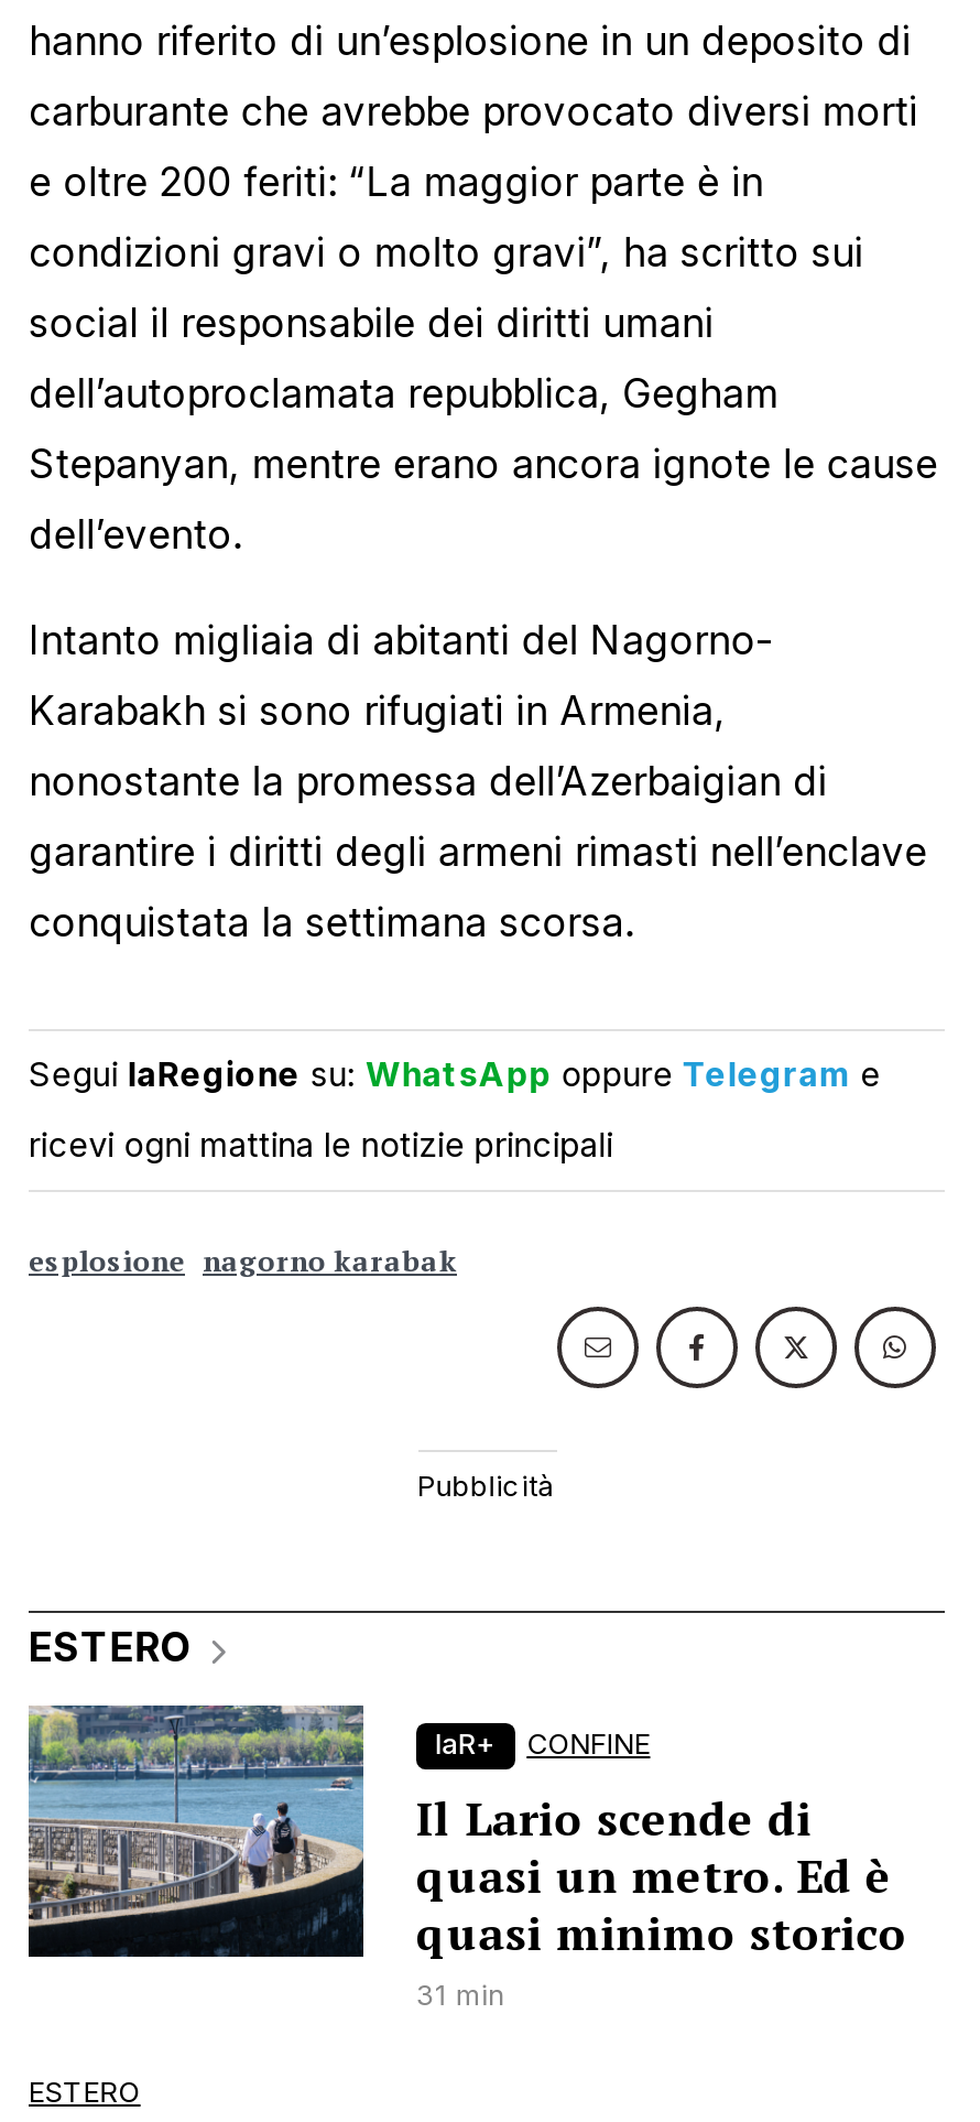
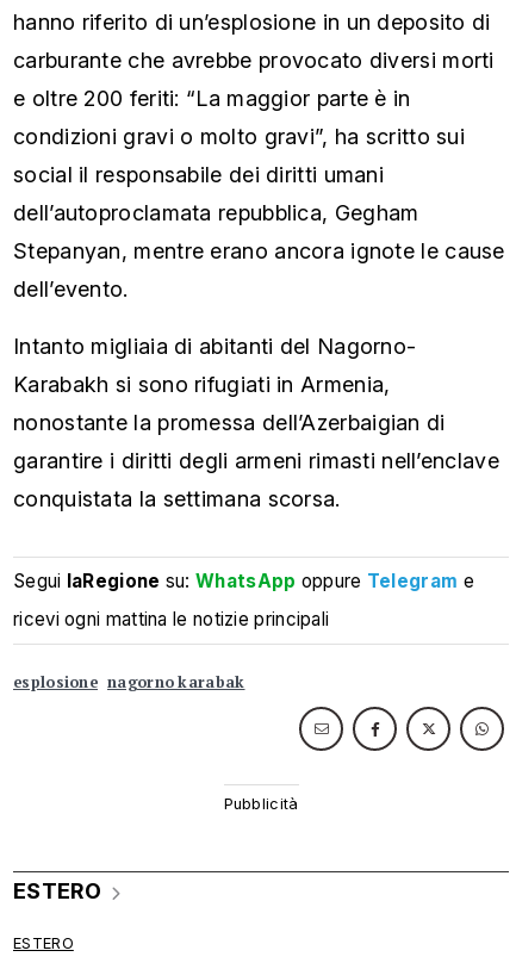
- [image]
- laR+
- CONFINE
- Il Lario scende di
- quasi un metro. Ed è
- quasi minimo storico
- 31 min
